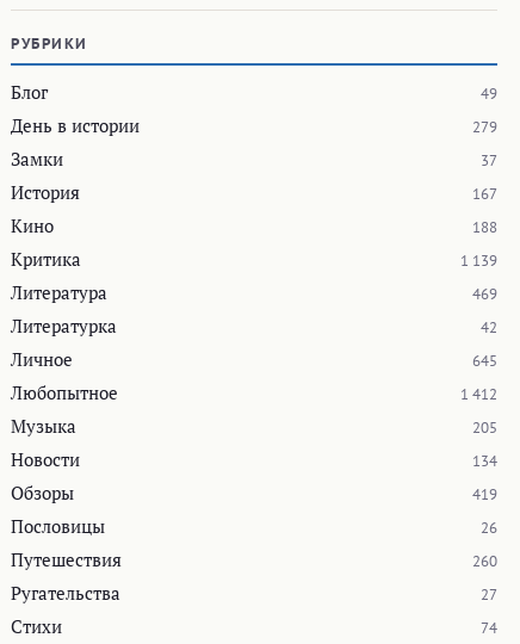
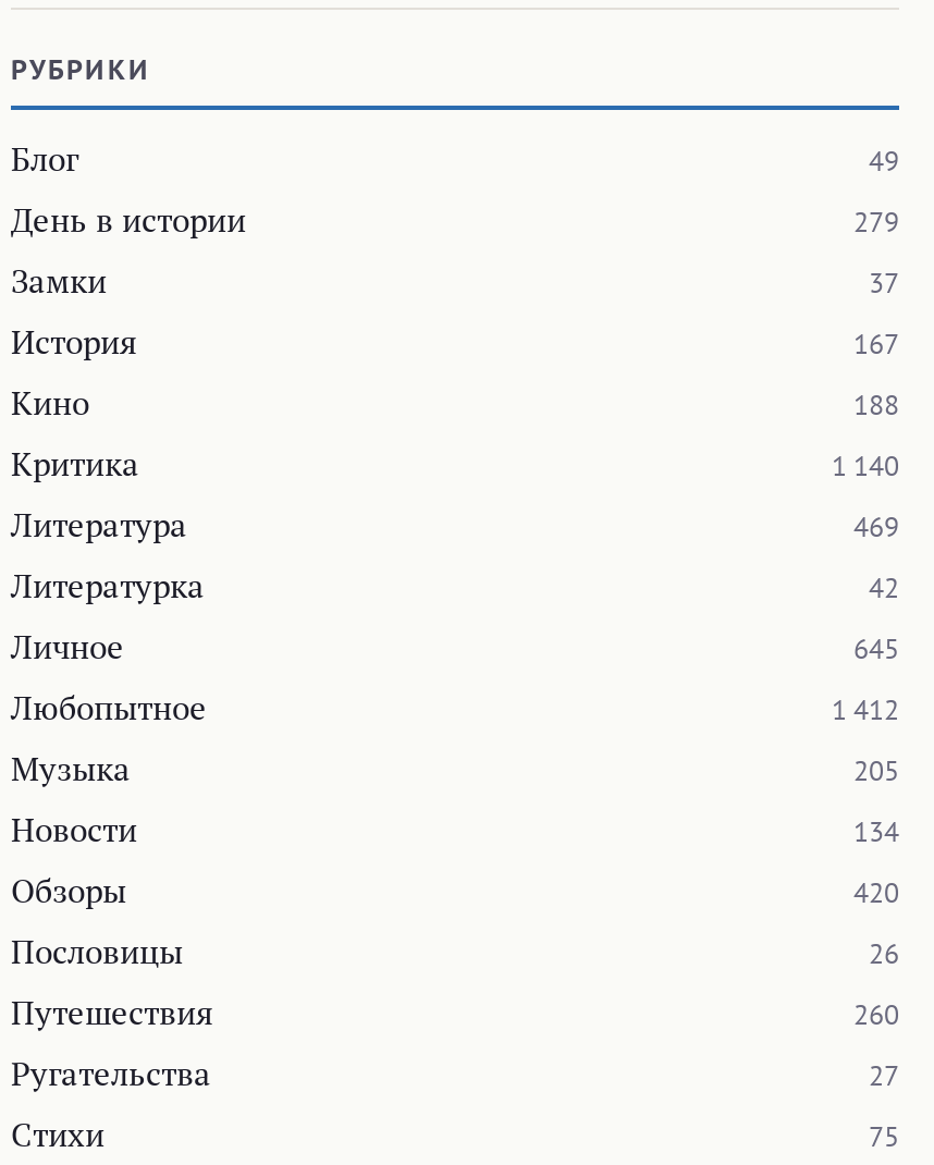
- 1 139
+ 1 140

- 419
+ 420

- 74
+ 75
